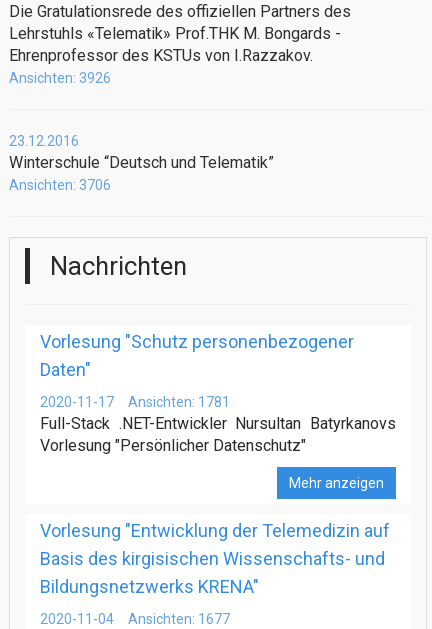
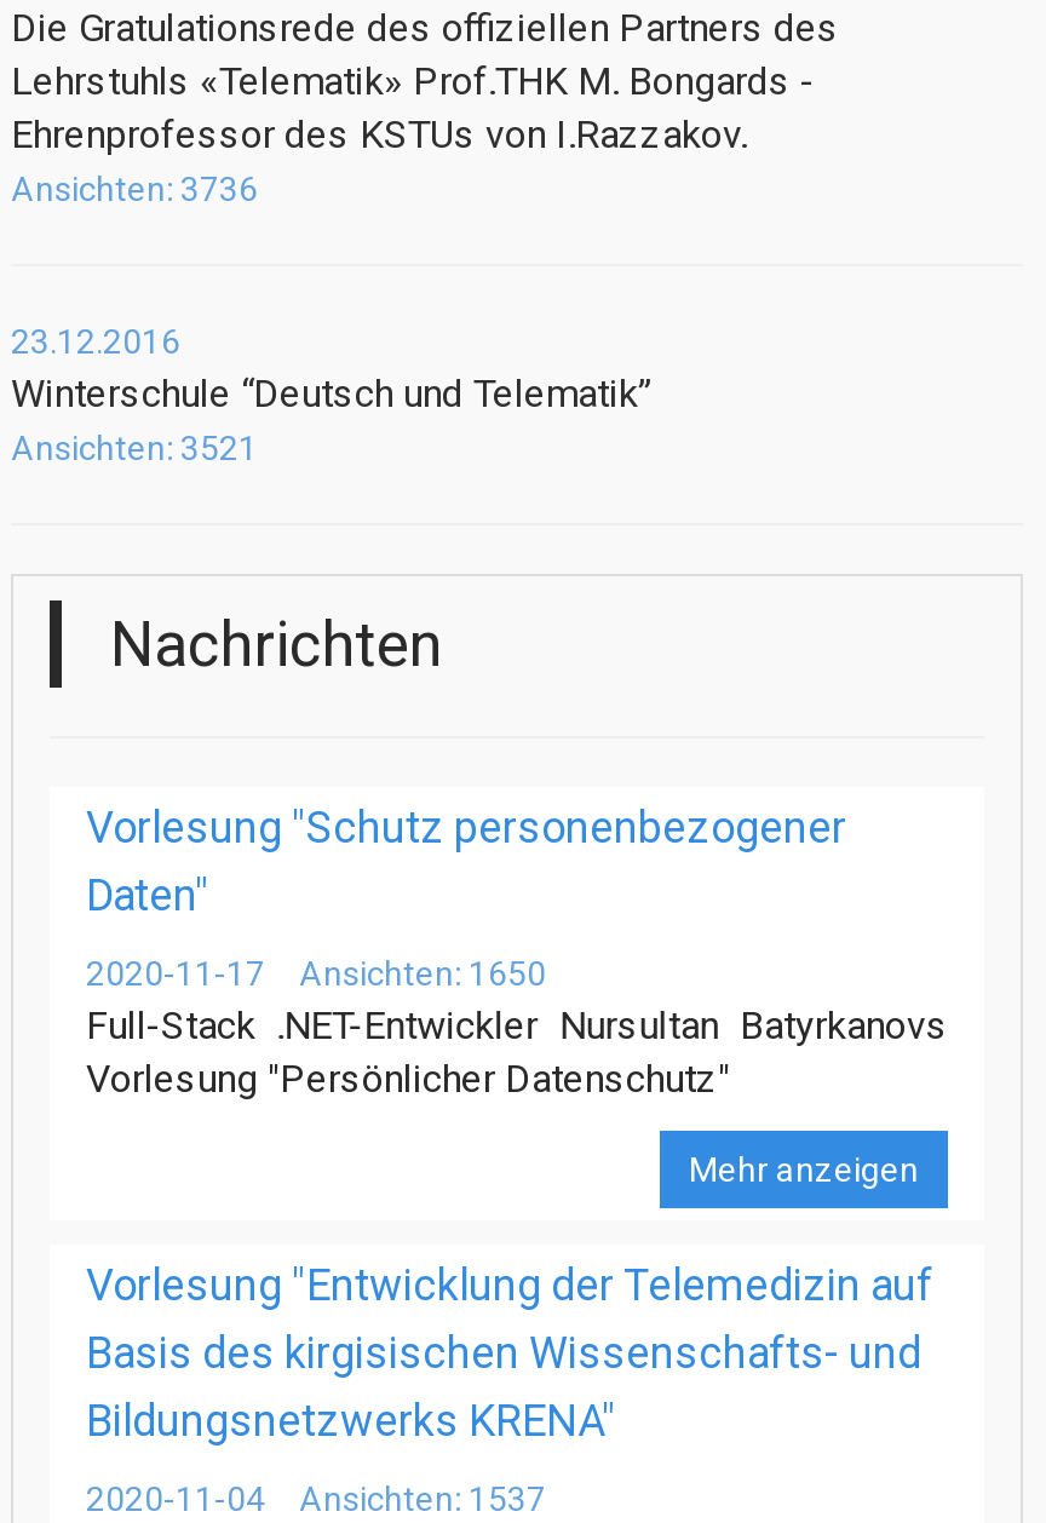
- Ansichten: 3926
+ Ansichten: 3736

- Ansichten: 3706
+ Ansichten: 3521

- 2020-11-17 Ansichten: 1781
+ 2020-11-17 Ansichten: 1650

- 2020-11-04 Ansichten: 1677
+ 2020-11-04 Ansichten: 1537
